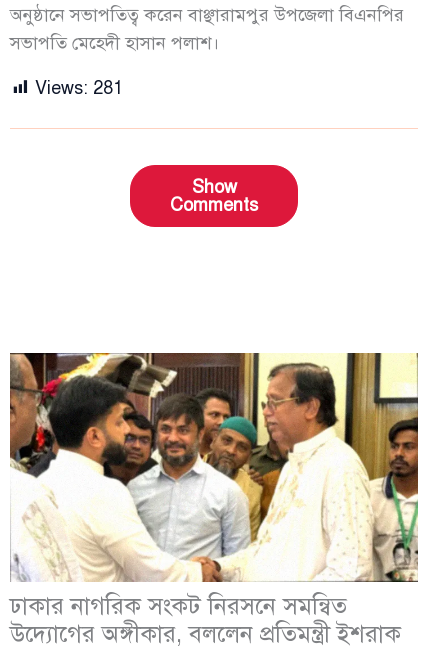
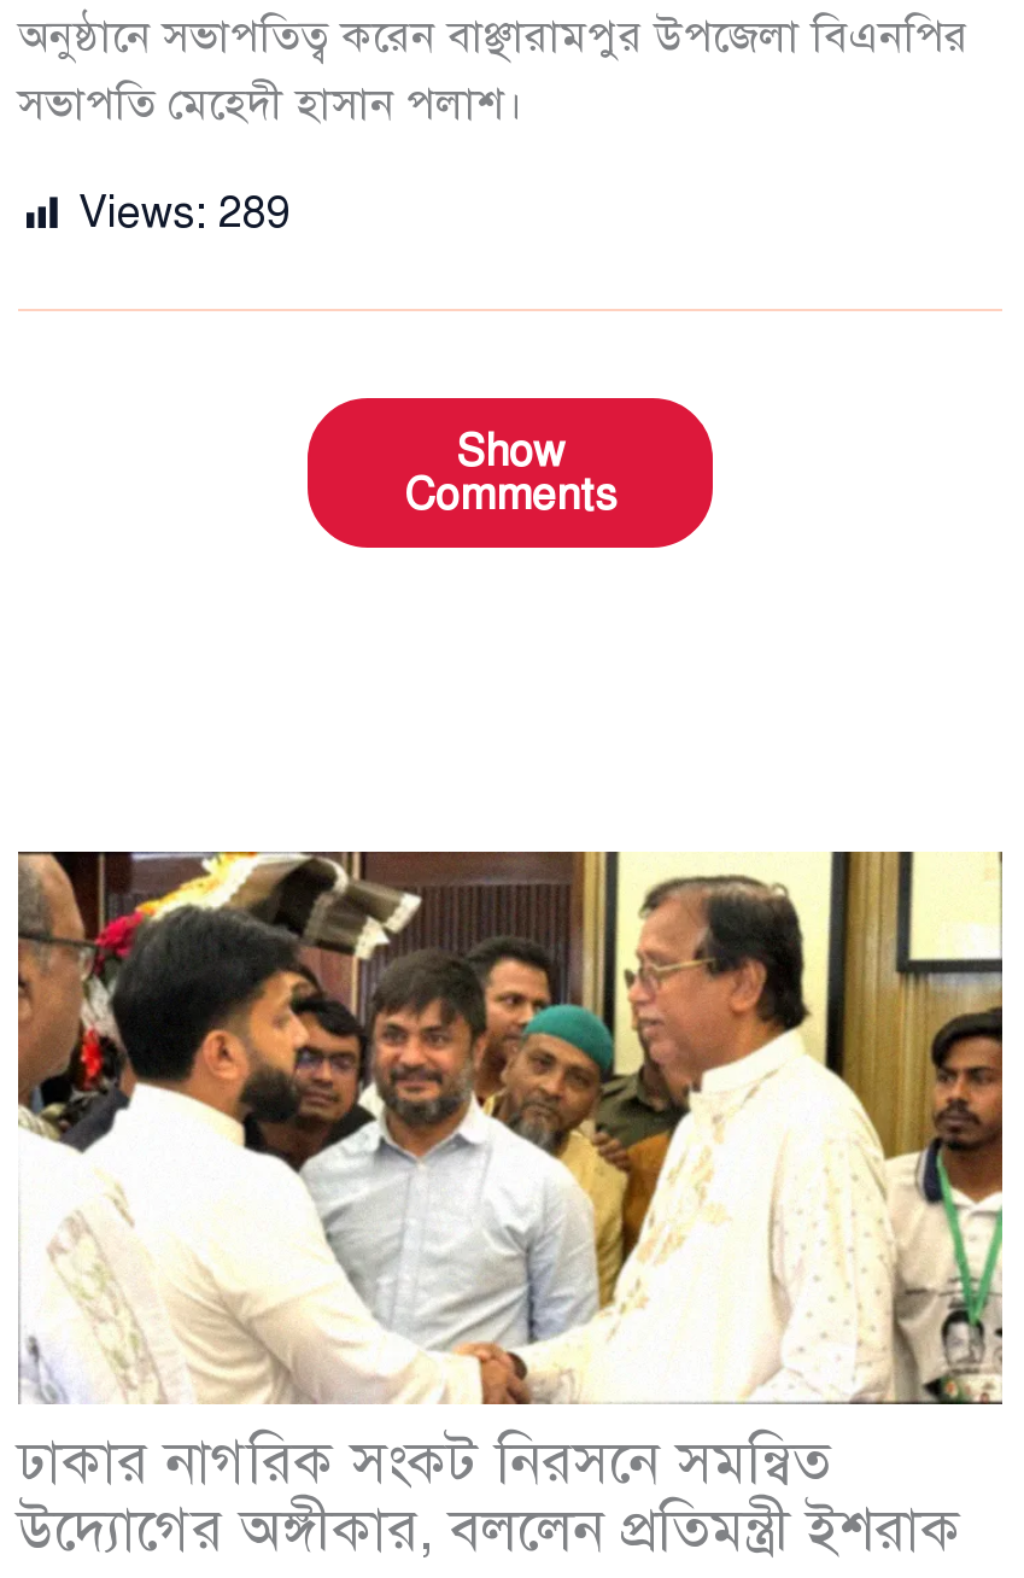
- Views: 281
+ Views: 289
